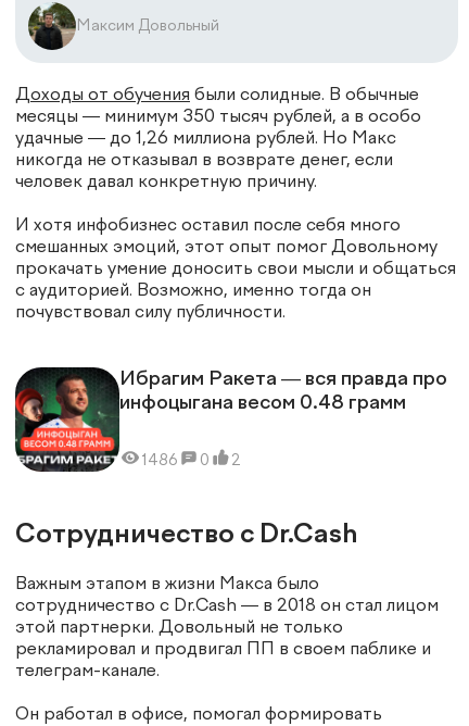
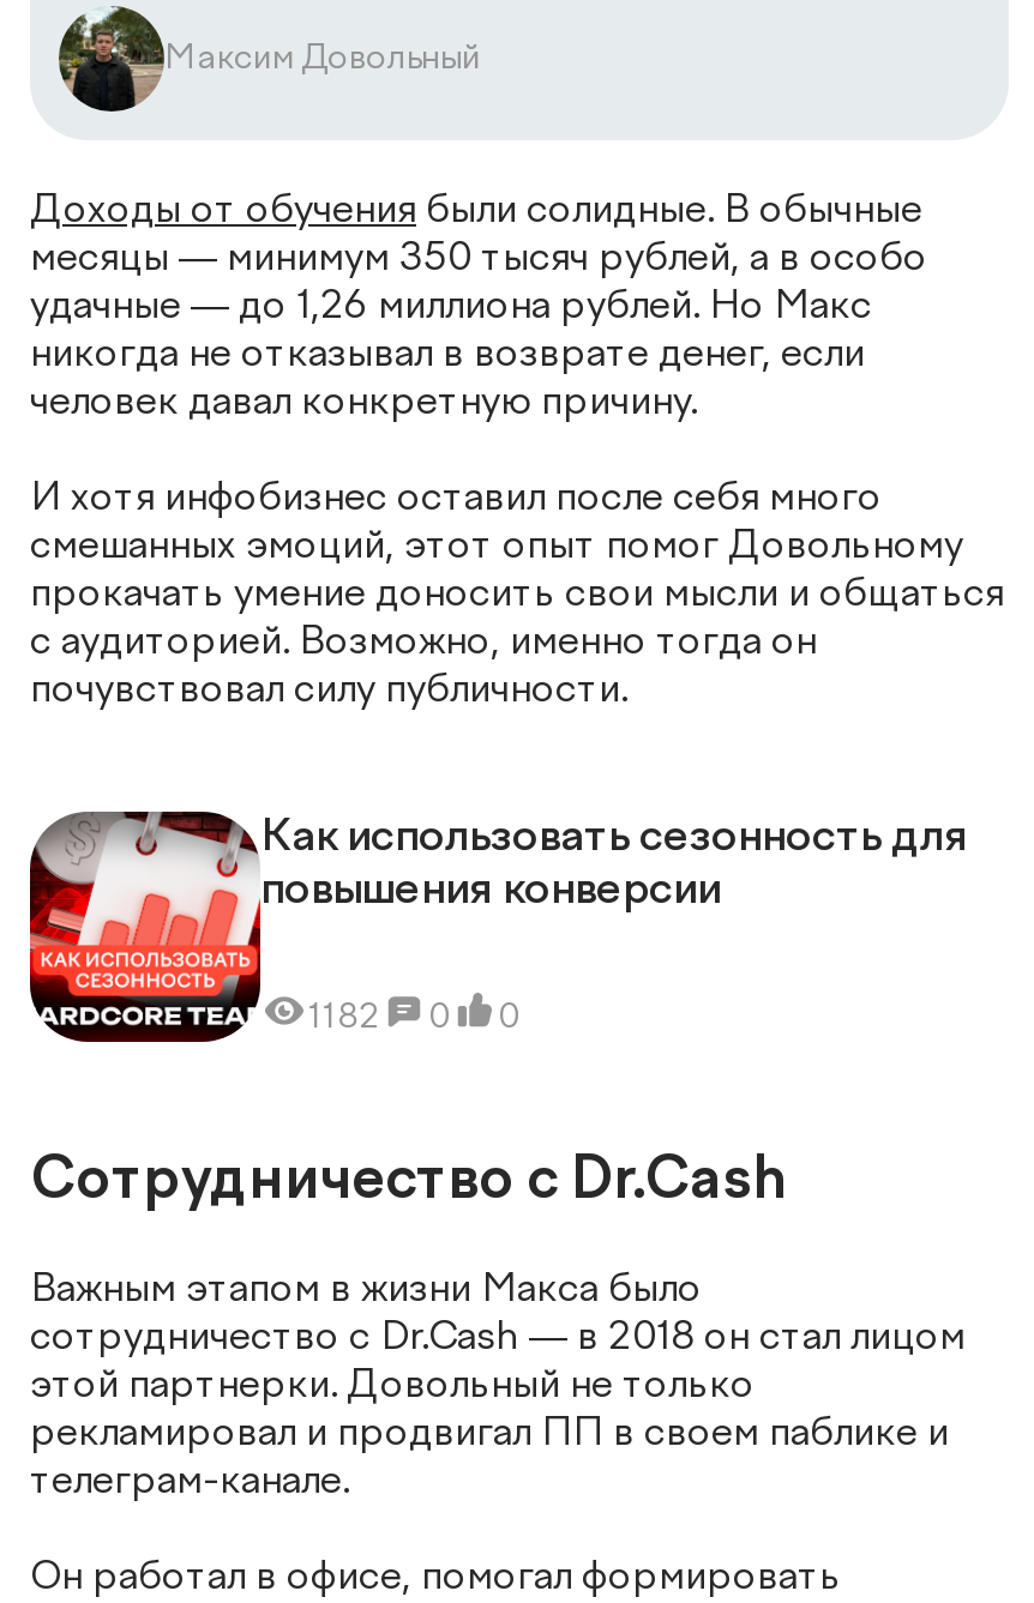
- [image]
- Ибрагим Ракета — вся правда про
- инфоцыгана весом 0.48 грамм
+ [image]
+ Как использовать сезонность для
+ повышения конверсии

- 1486
+ 1182

- 2
+ 0
